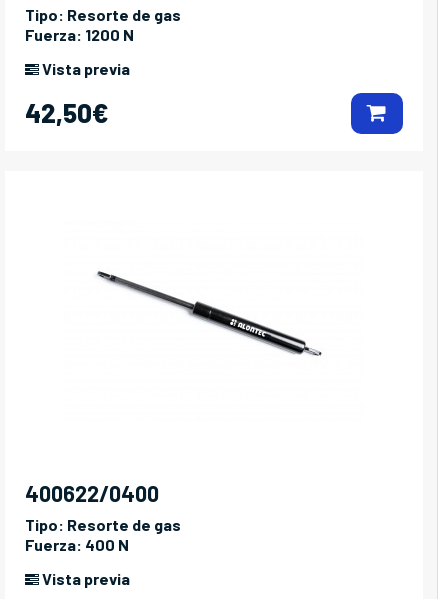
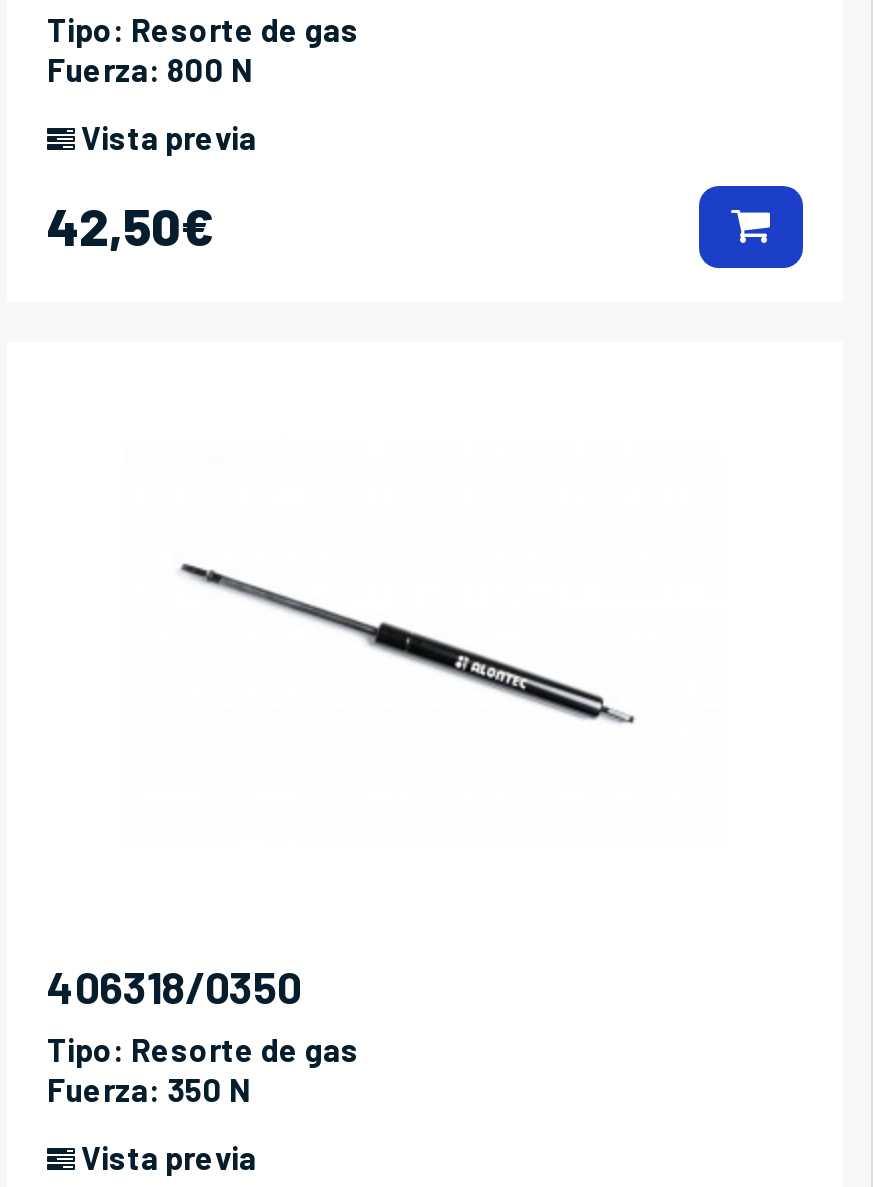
- Fuerza: 1200 N
+ Fuerza: 800 N

- [image]
+ [image]

- 400622/0400
+ 406318/0350

- Fuerza: 400 N
+ Fuerza: 350 N
